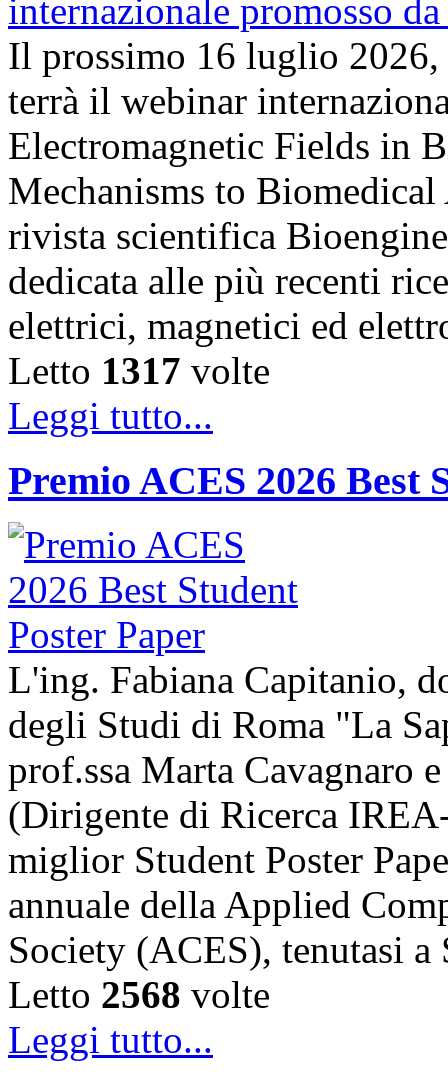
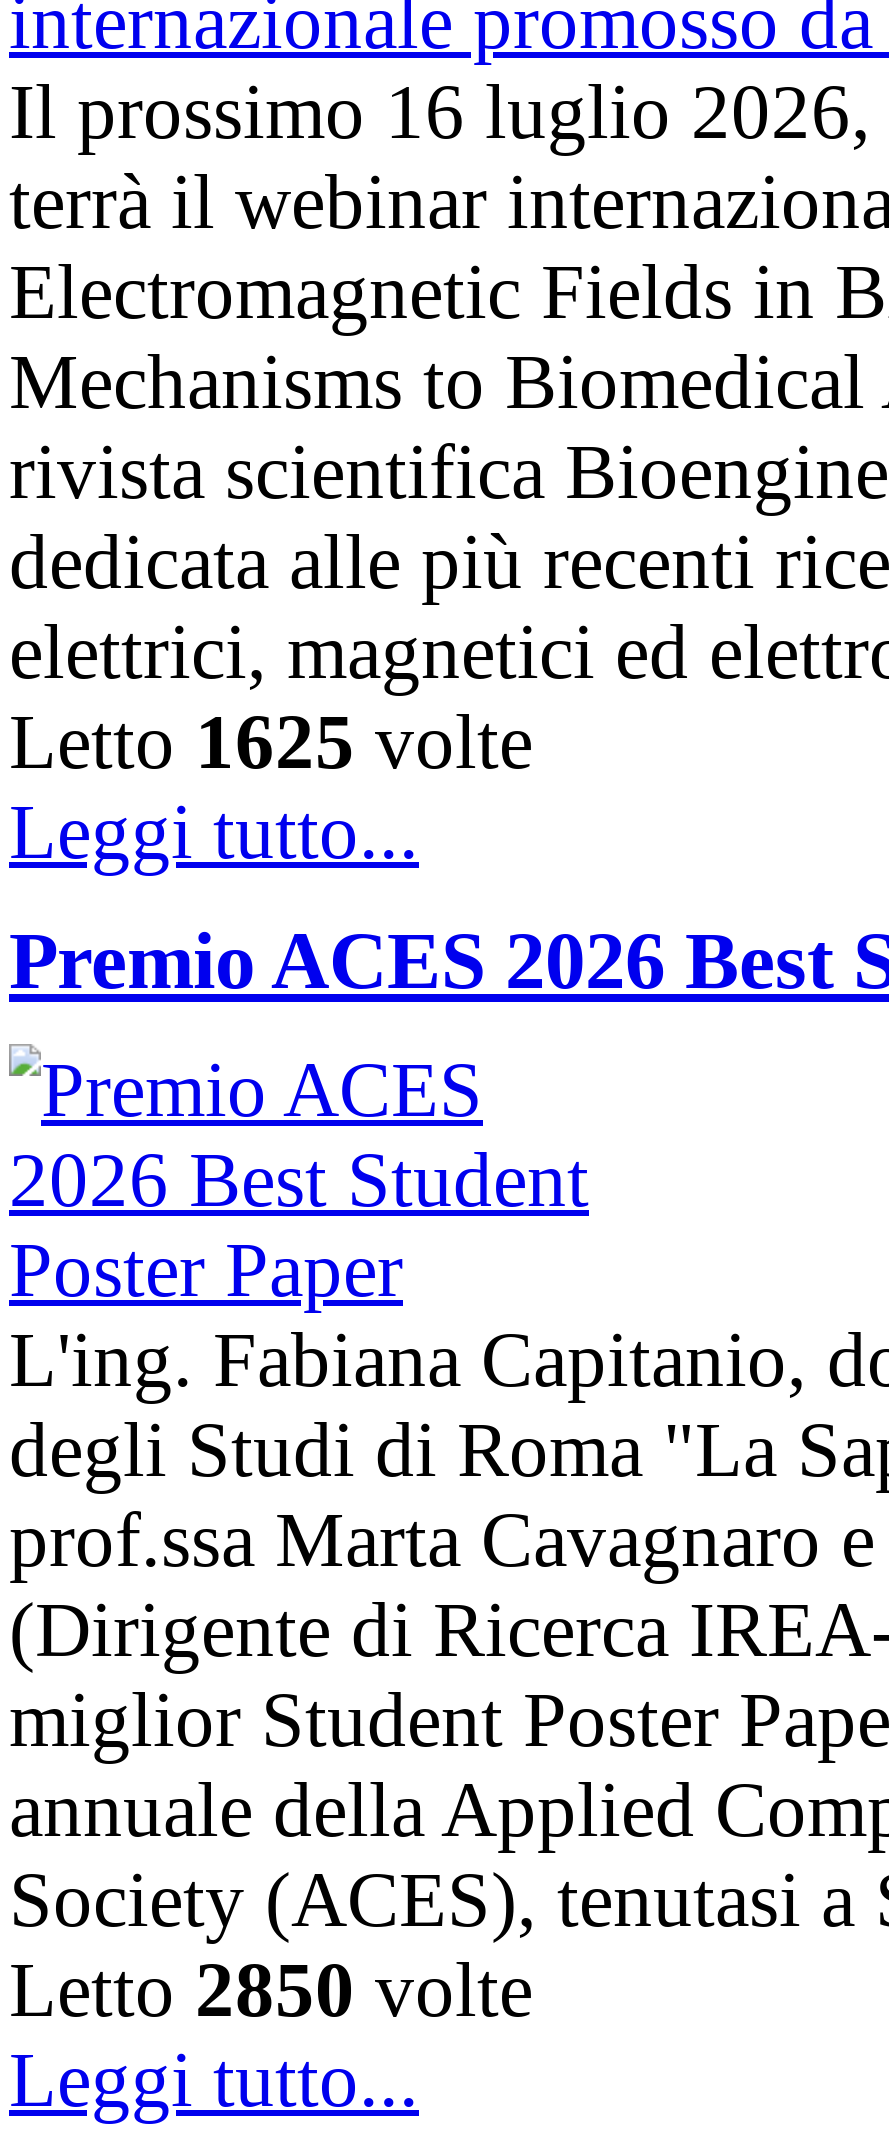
- Letto 1317 volte
+ Letto 1625 volte

- Letto 2568 volte
+ Letto 2850 volte
